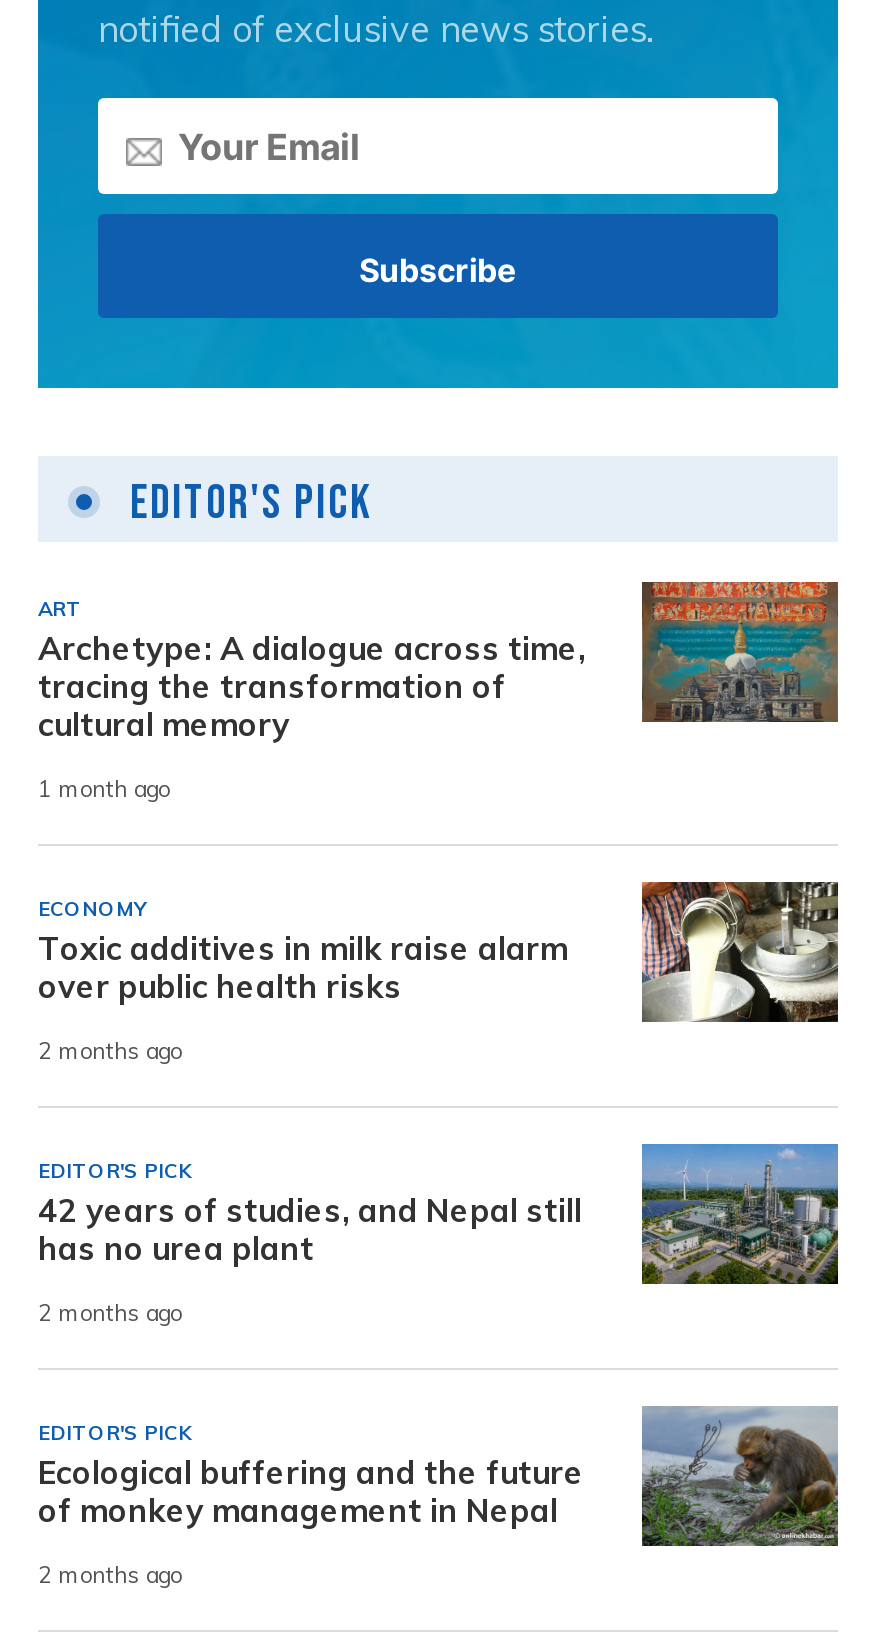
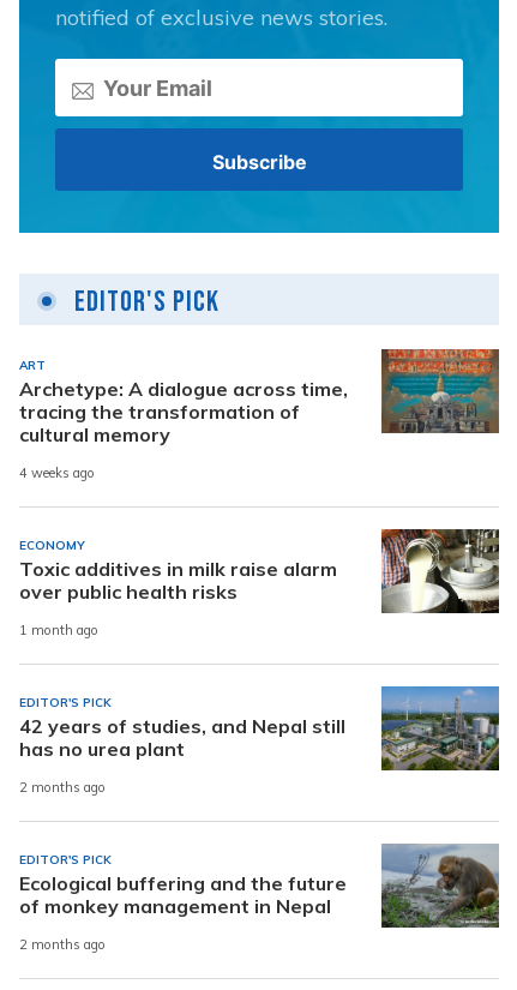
- 1 month ago
+ 4 weeks ago

- 2 months ago
+ 1 month ago
